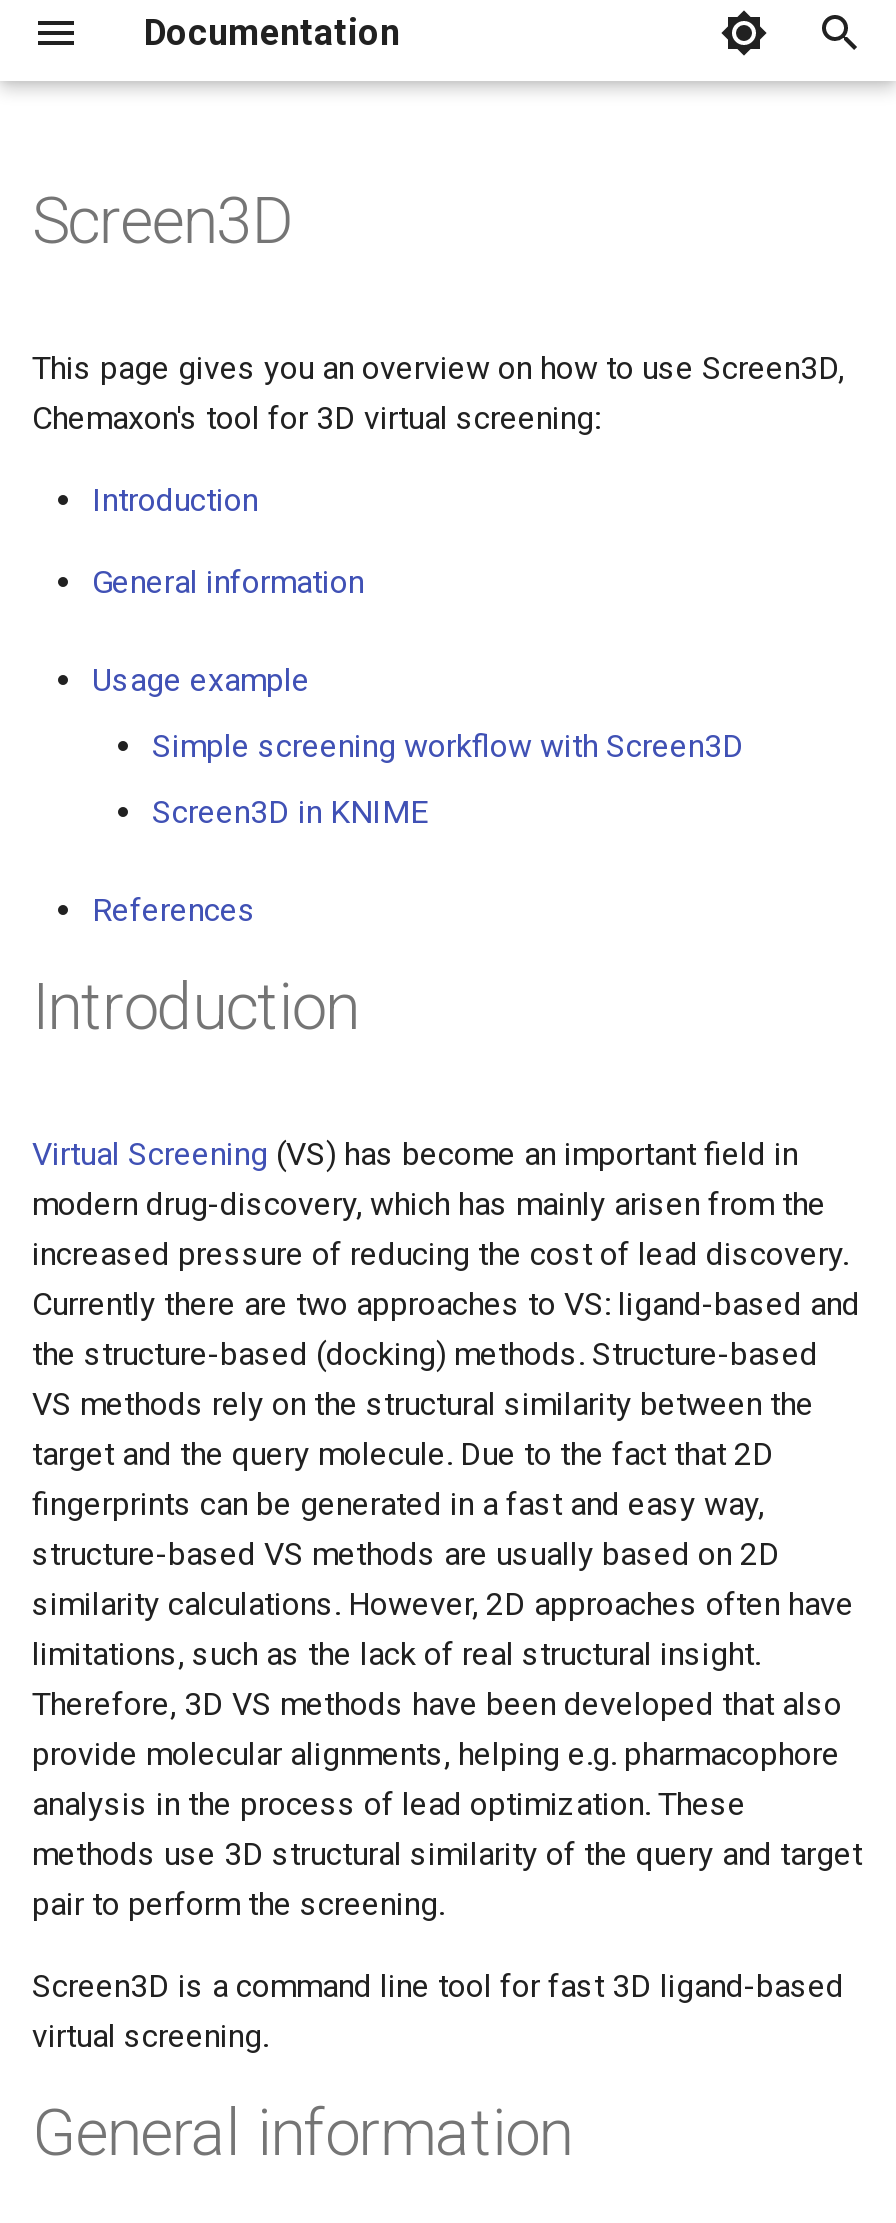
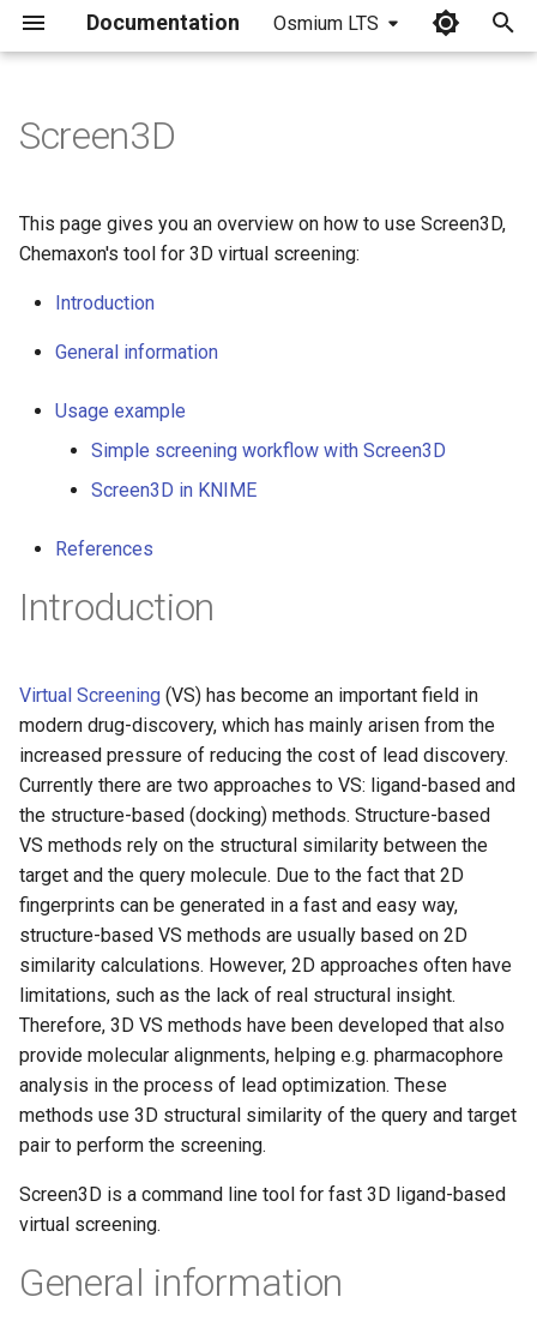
+ Osmium LTS
